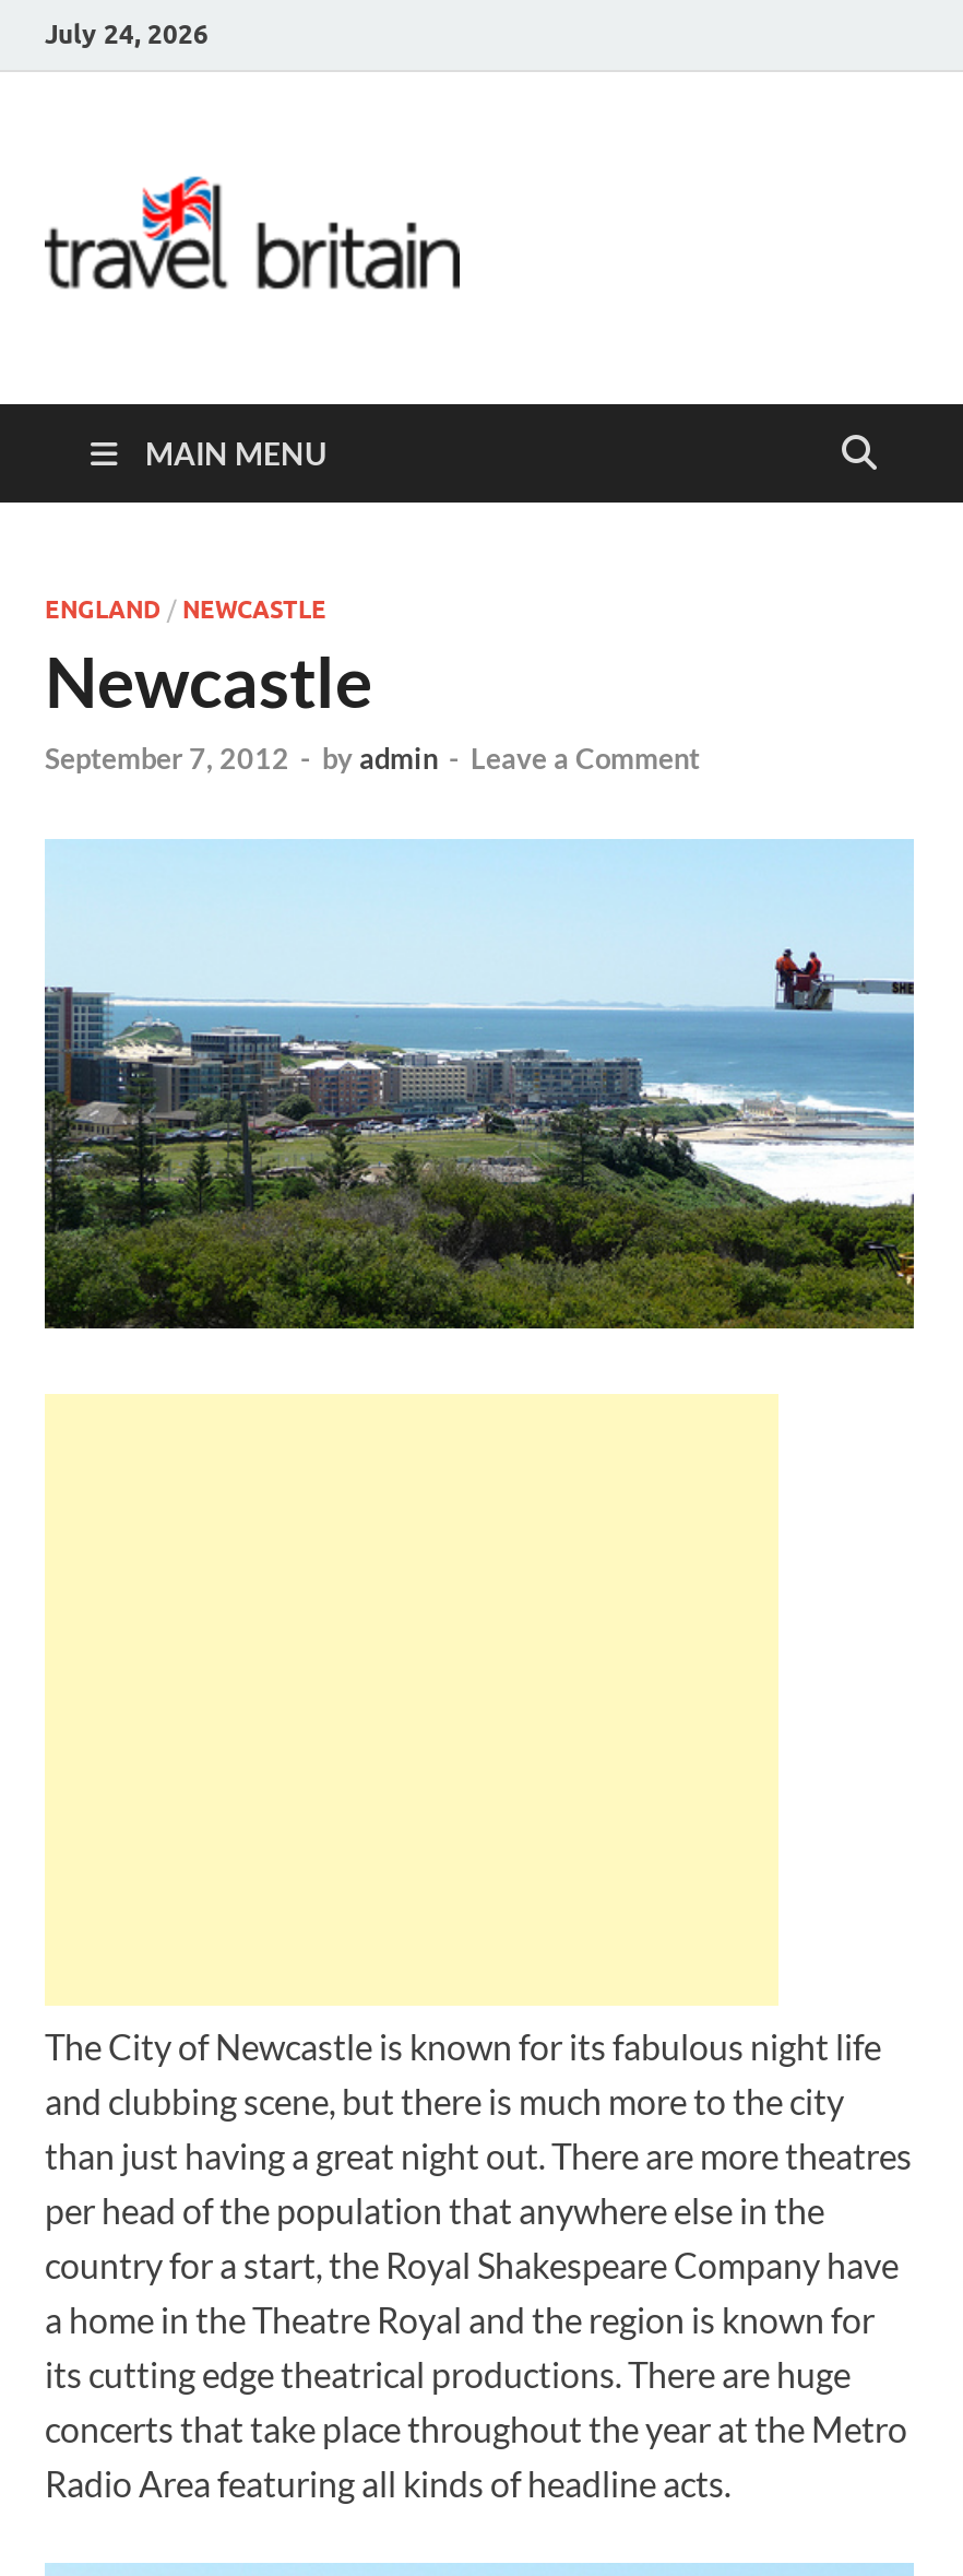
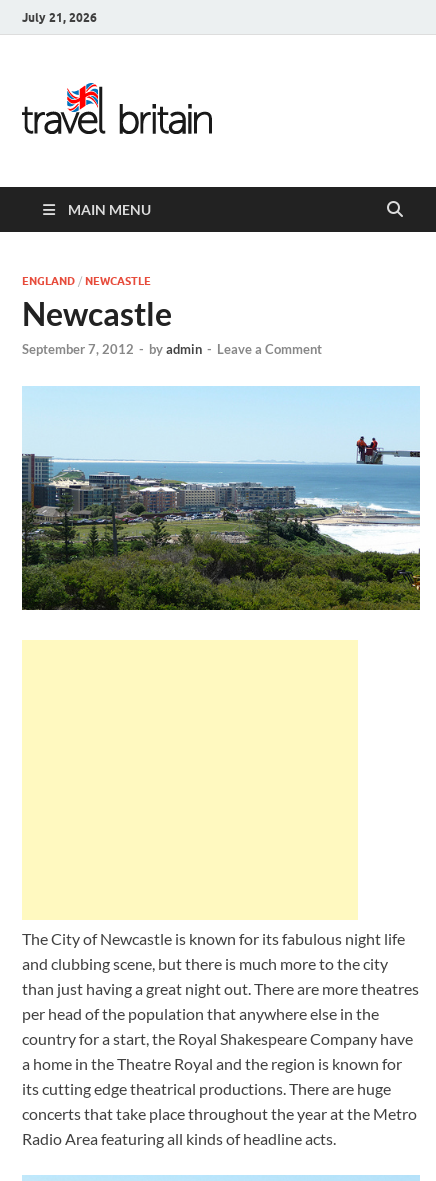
- July 24, 2026
+ July 21, 2026
